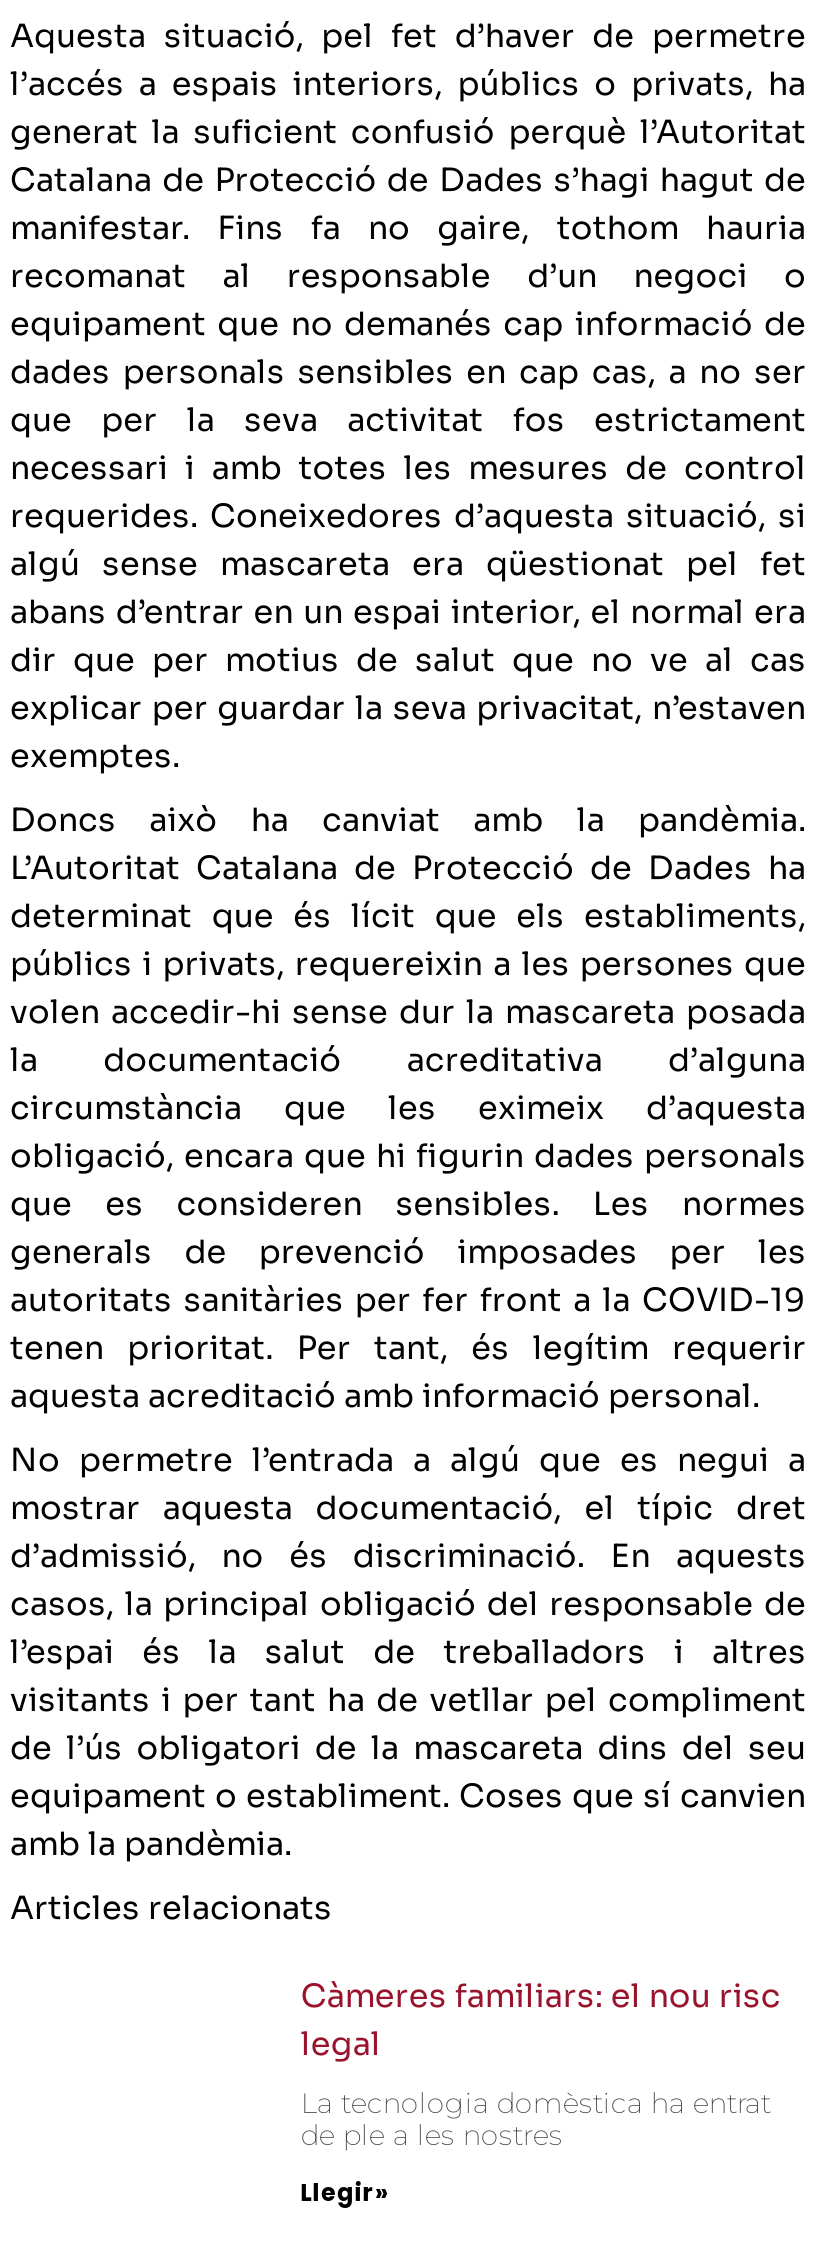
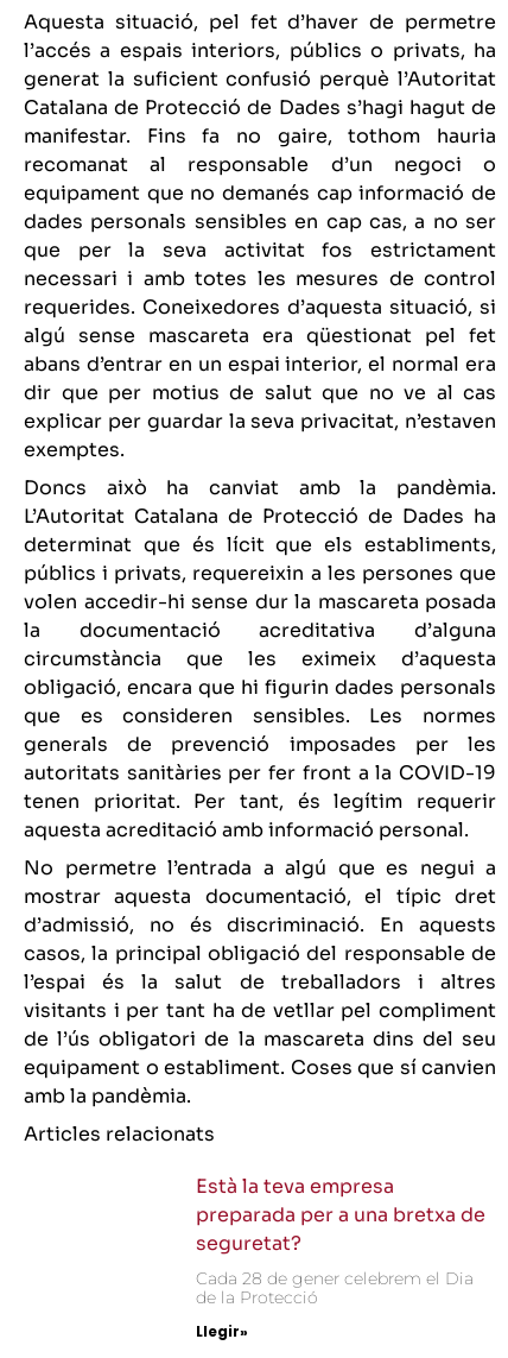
- Càmeres familiars: el nou risc
- legal
+ Està la teva empresa
+ preparada per a una bretxa de
+ seguretat?

- La tecnologia domèstica ha entrat
- de ple a les nostres
+ Cada 28 de gener celebrem el Dia
+ de la Protecció
